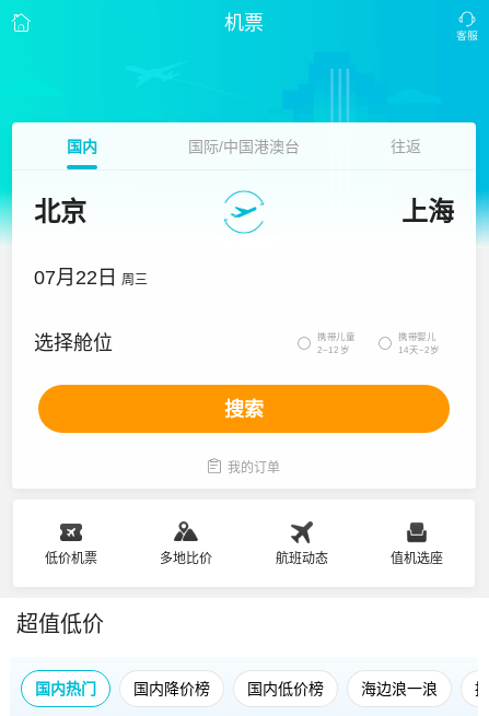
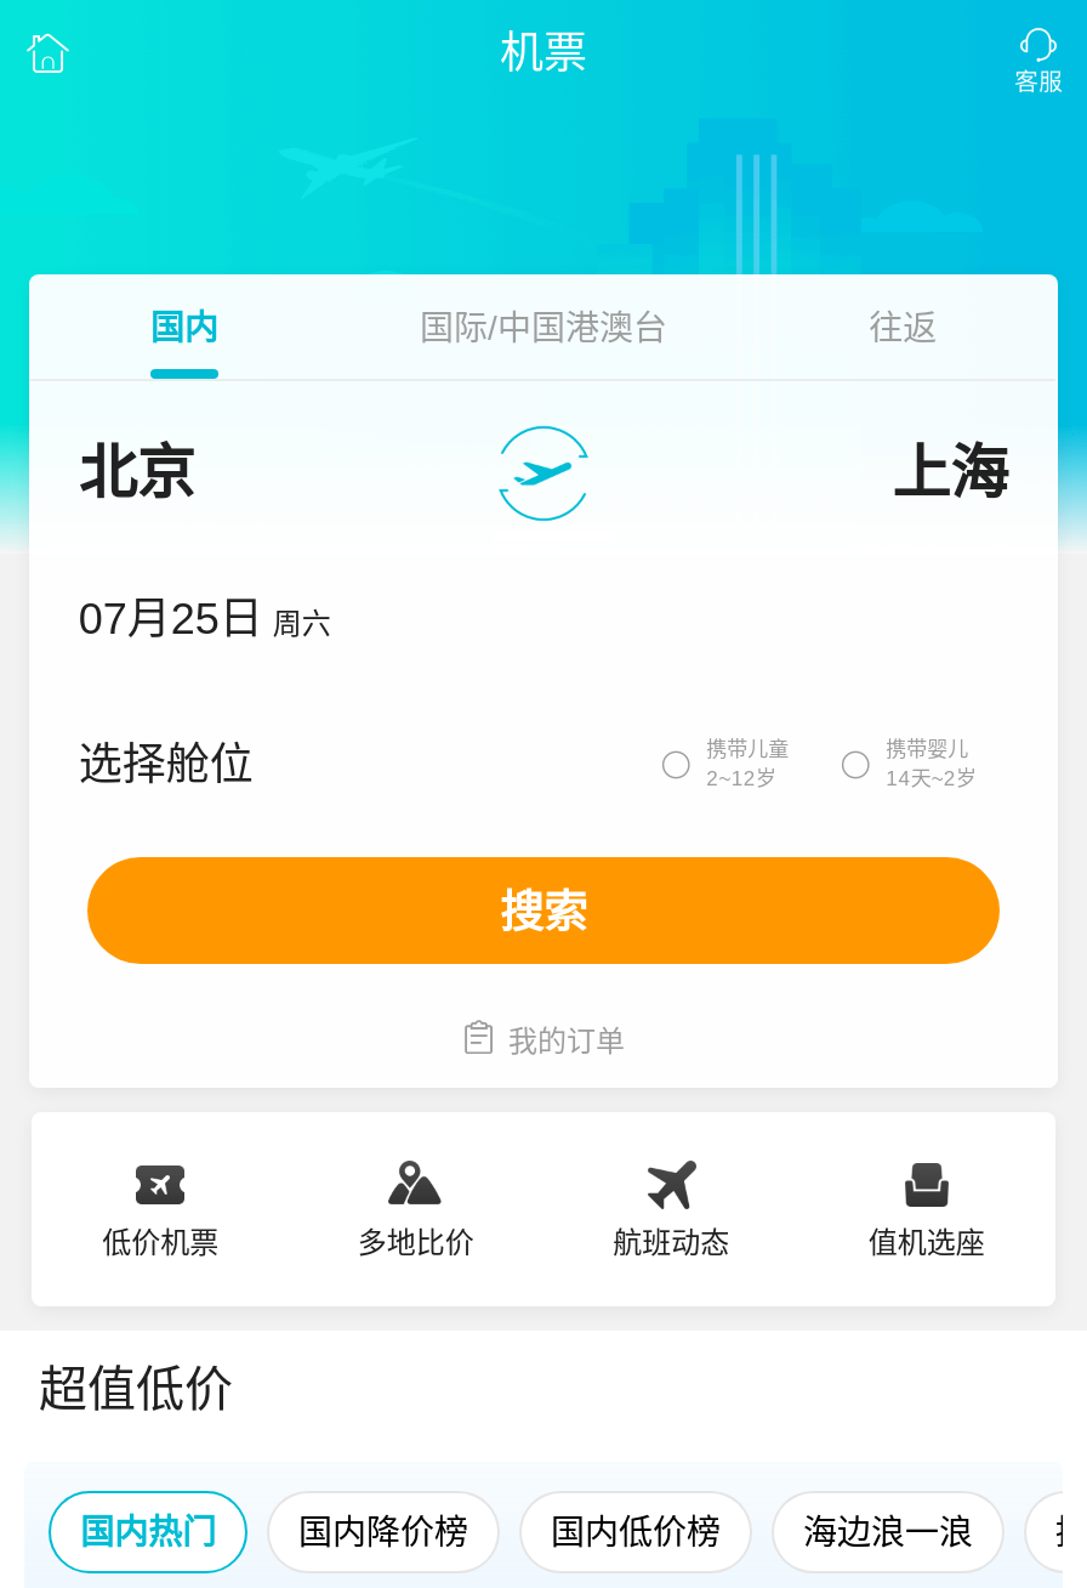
- 07月22日 周三
+ 07月25日 周六
